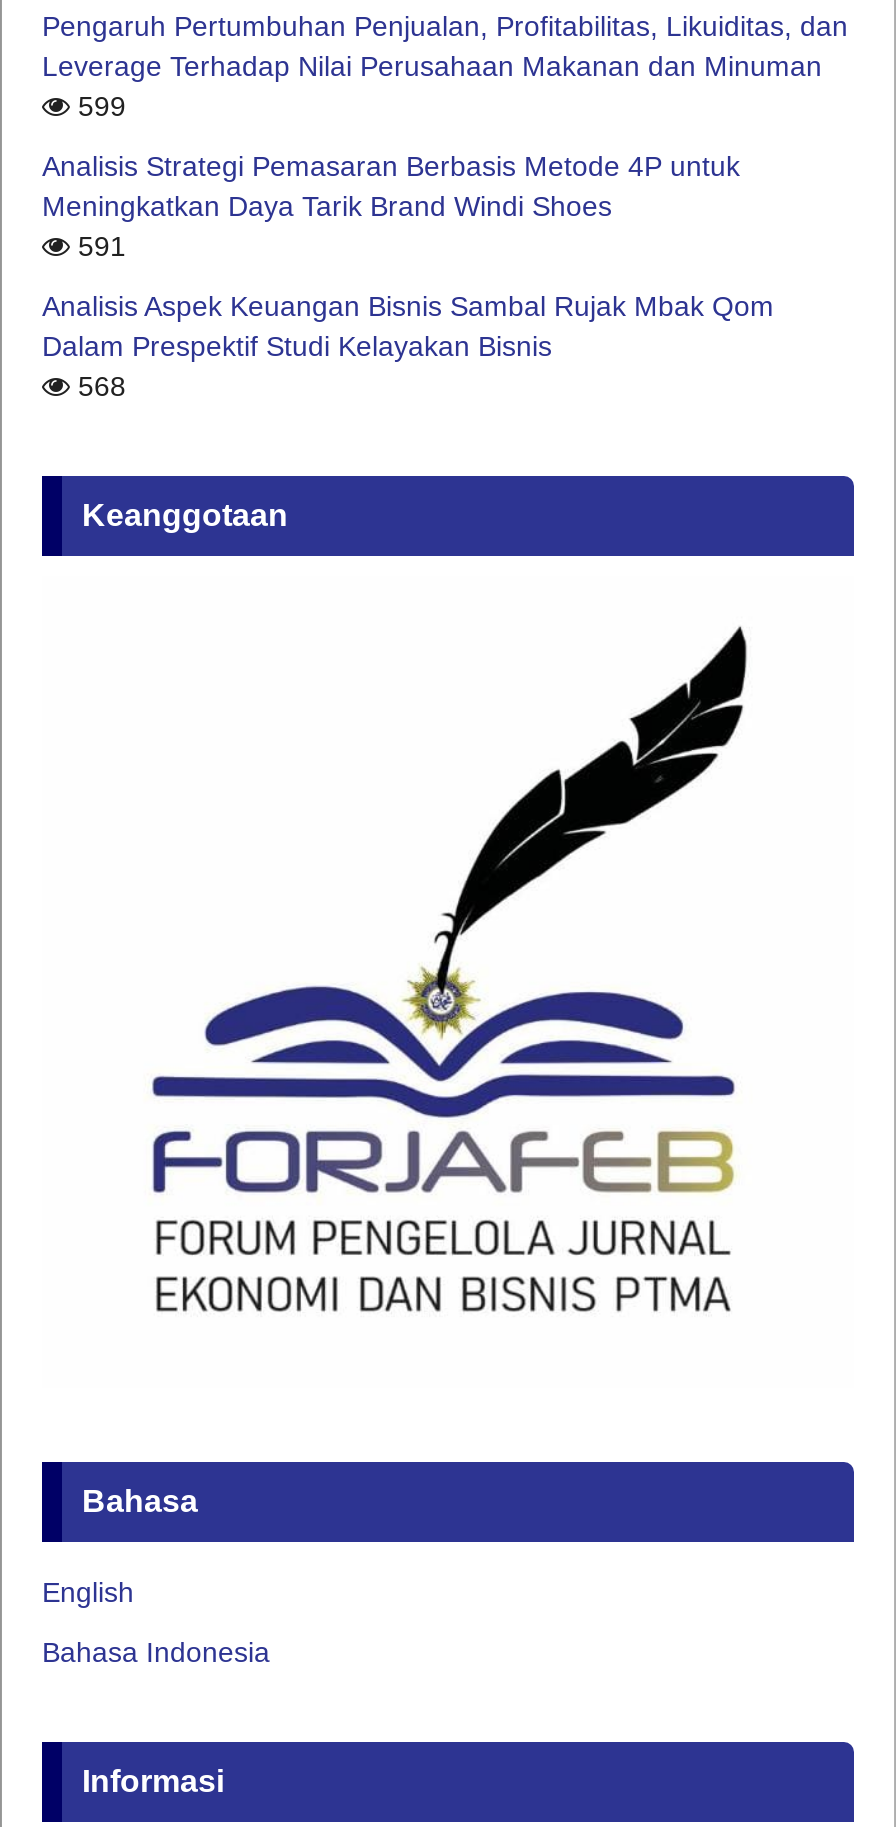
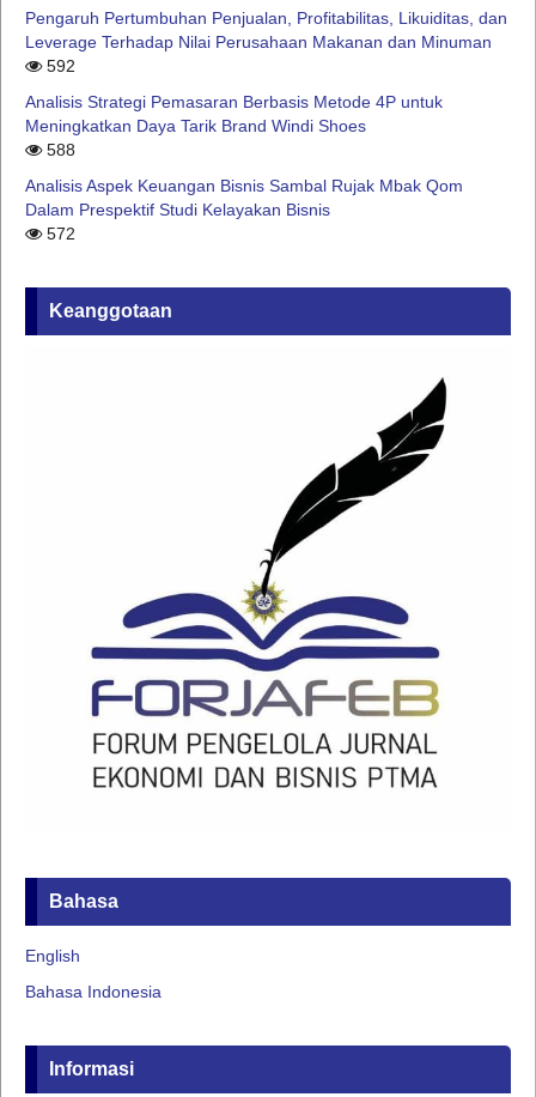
- 599
+ 592

- 591
+ 588

- 568
+ 572
